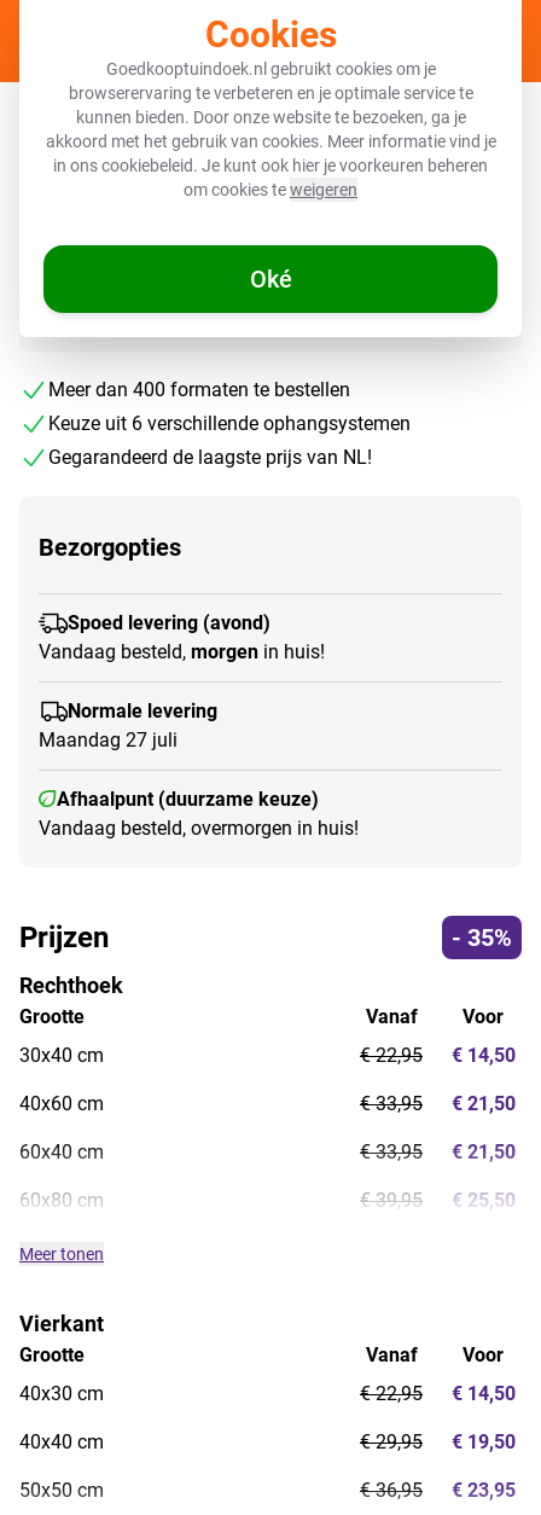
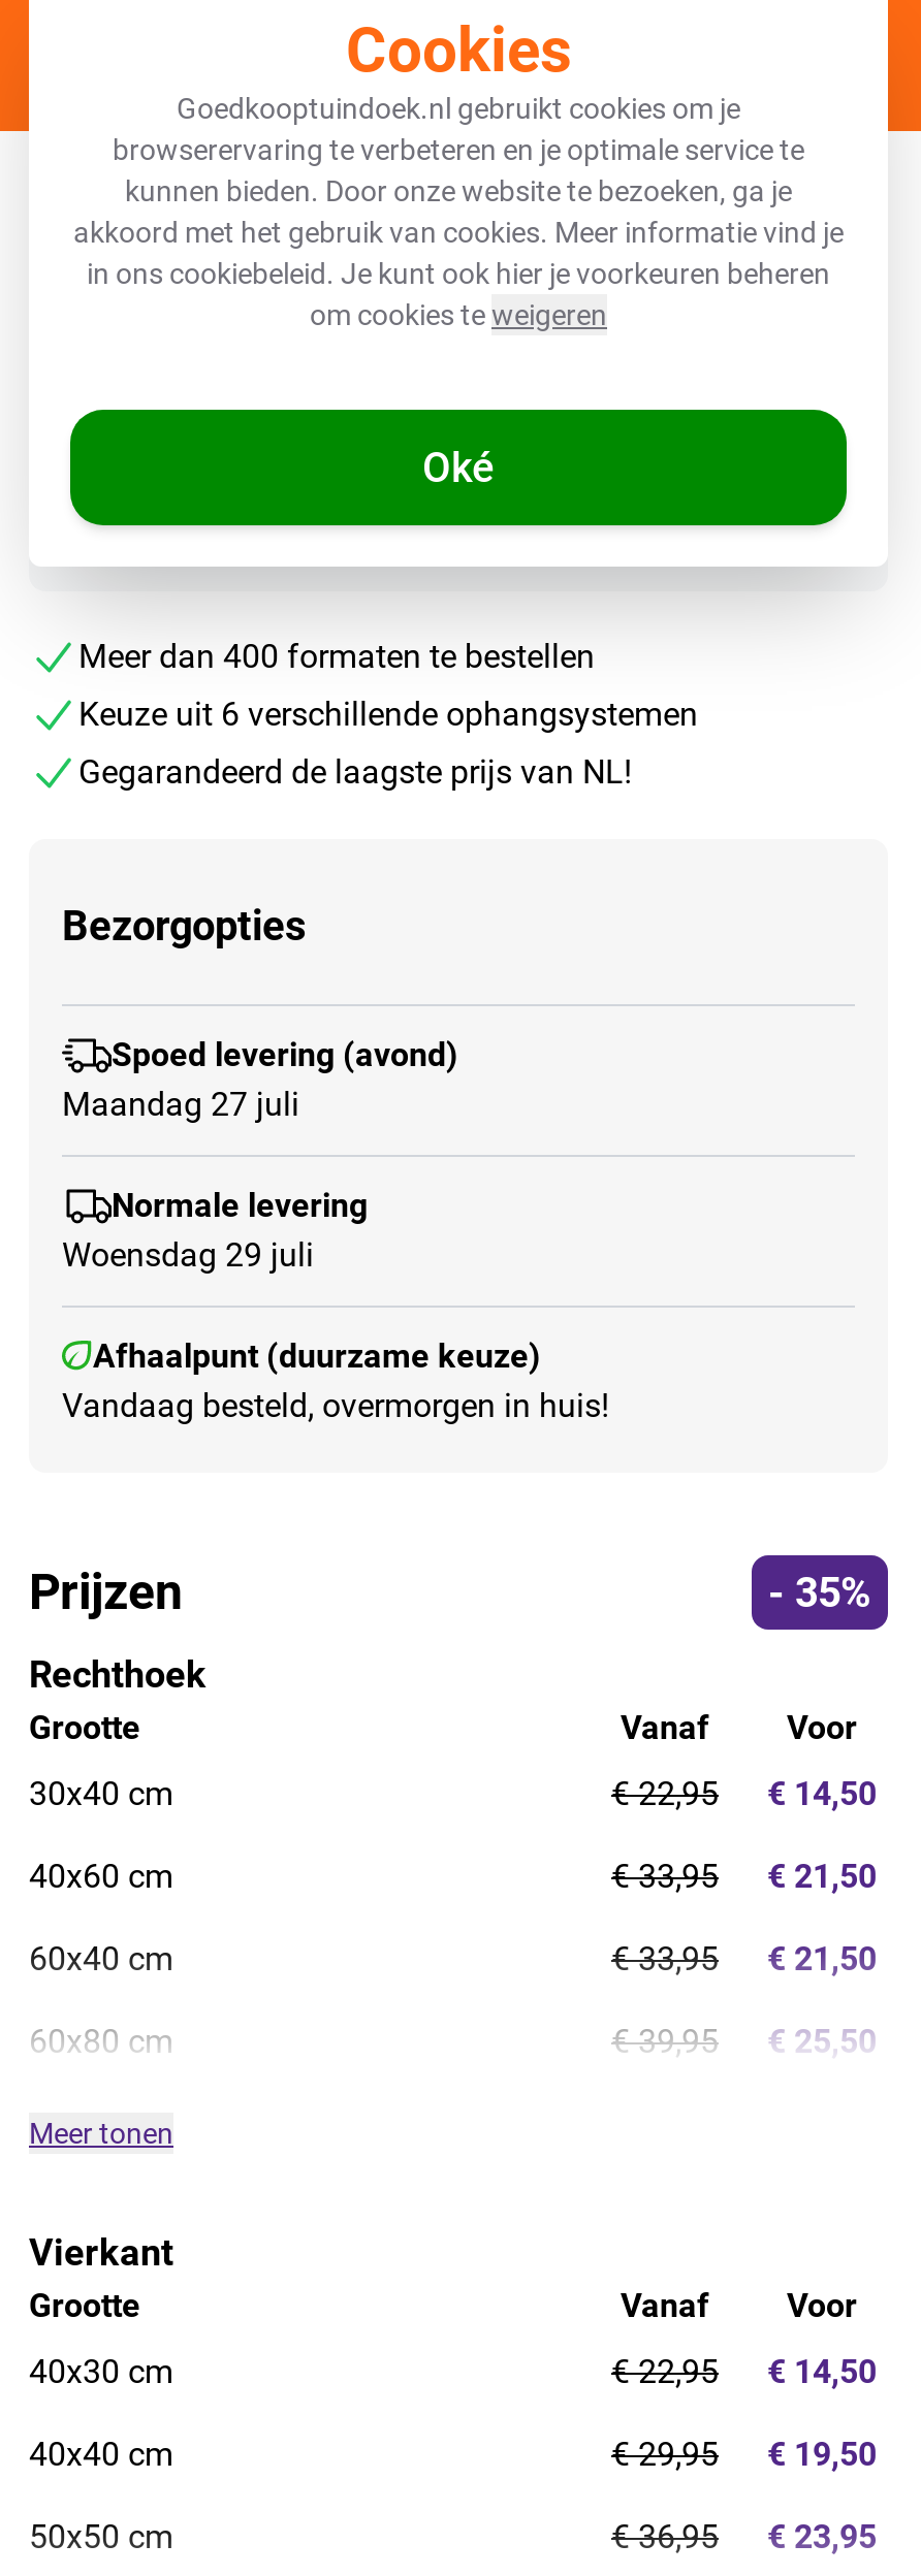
- Vandaag besteld, morgen in huis!
+ Maandag 27 juli

- Maandag 27 juli
+ Woensdag 29 juli
